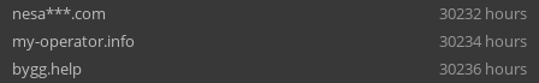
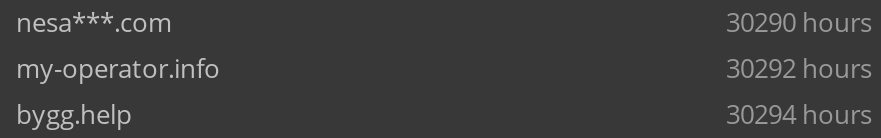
- 30232 hours
+ 30290 hours

- 30234 hours
+ 30292 hours

- 30236 hours
+ 30294 hours
